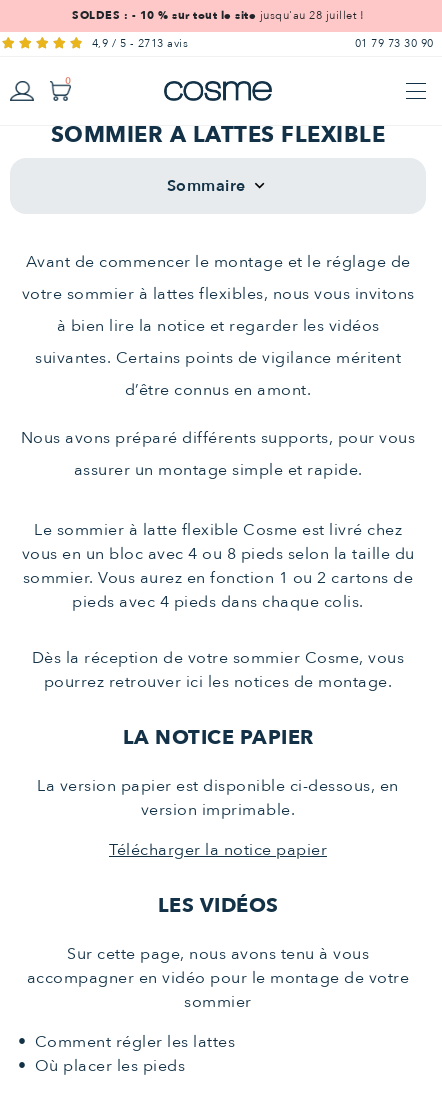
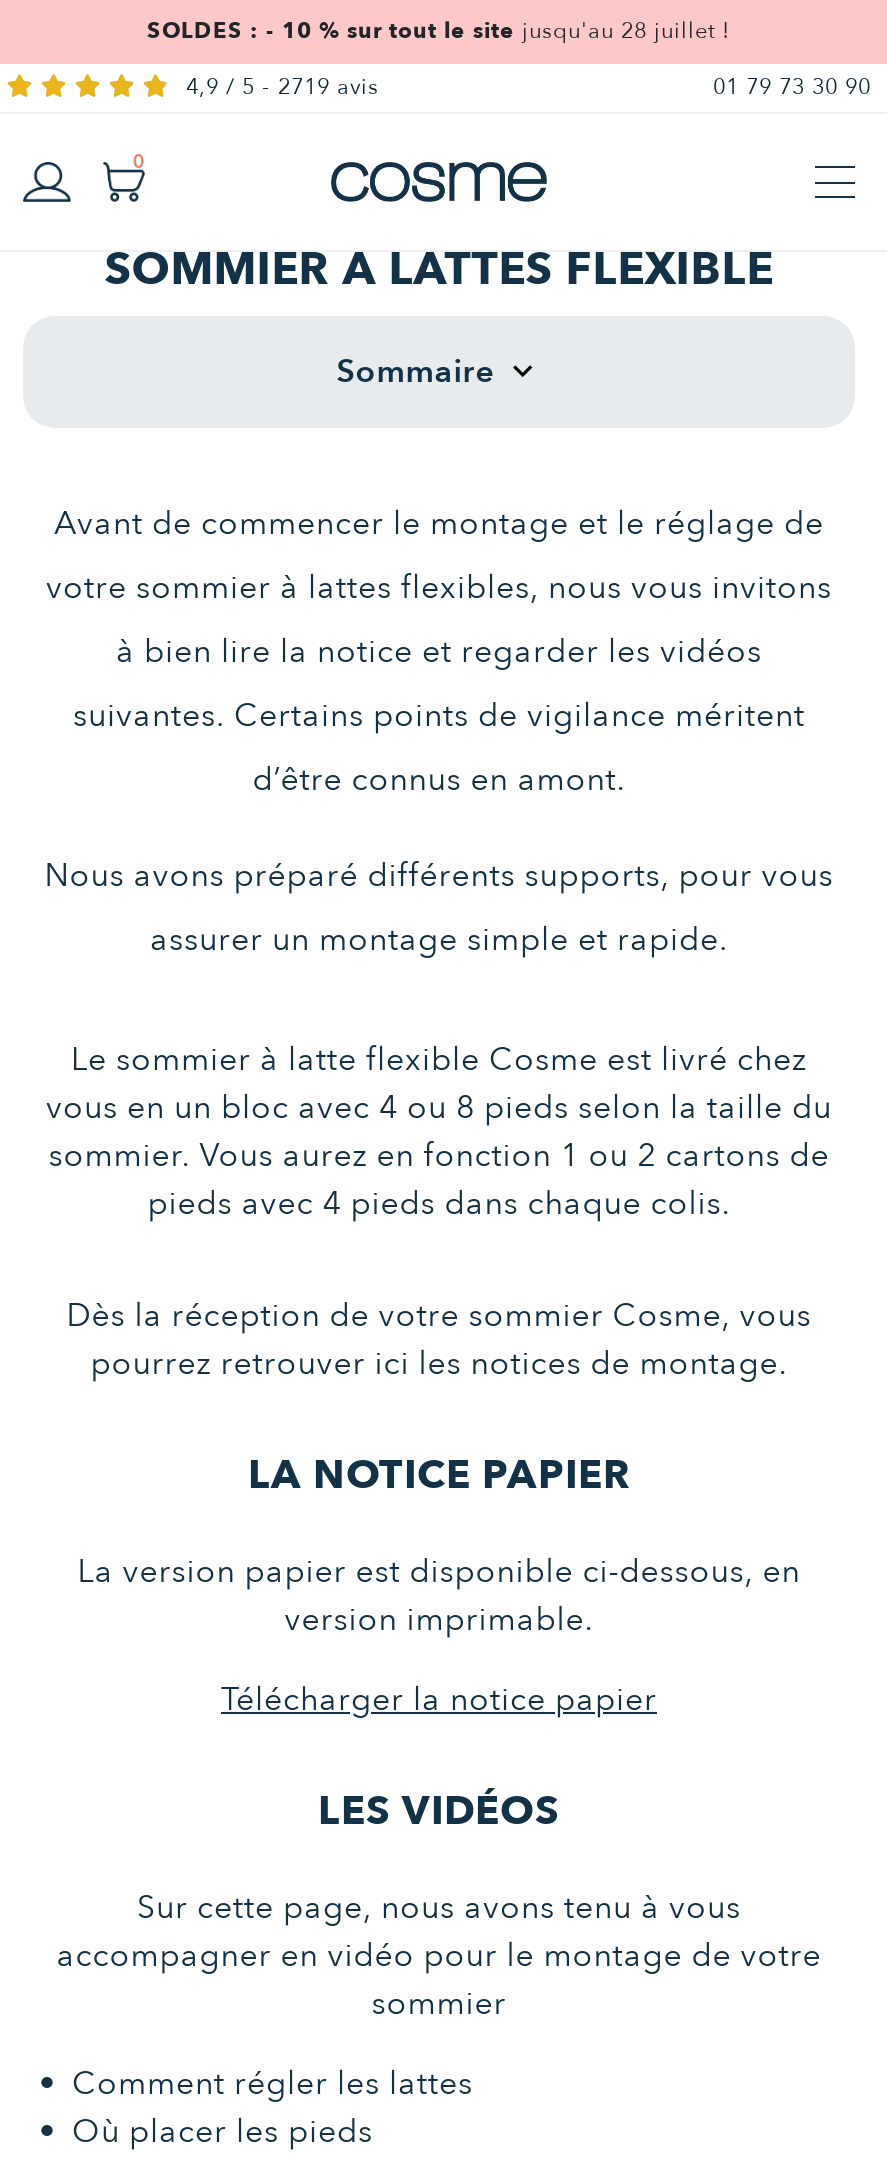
- 4,9 / 5 - 2713 avis
+ 4,9 / 5 - 2719 avis
